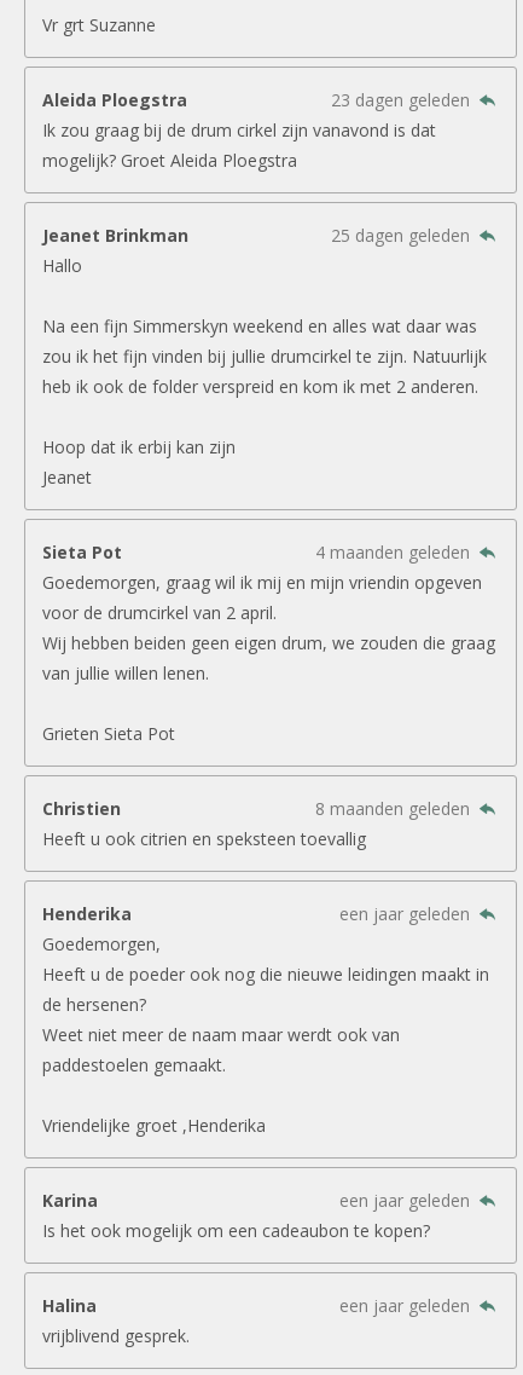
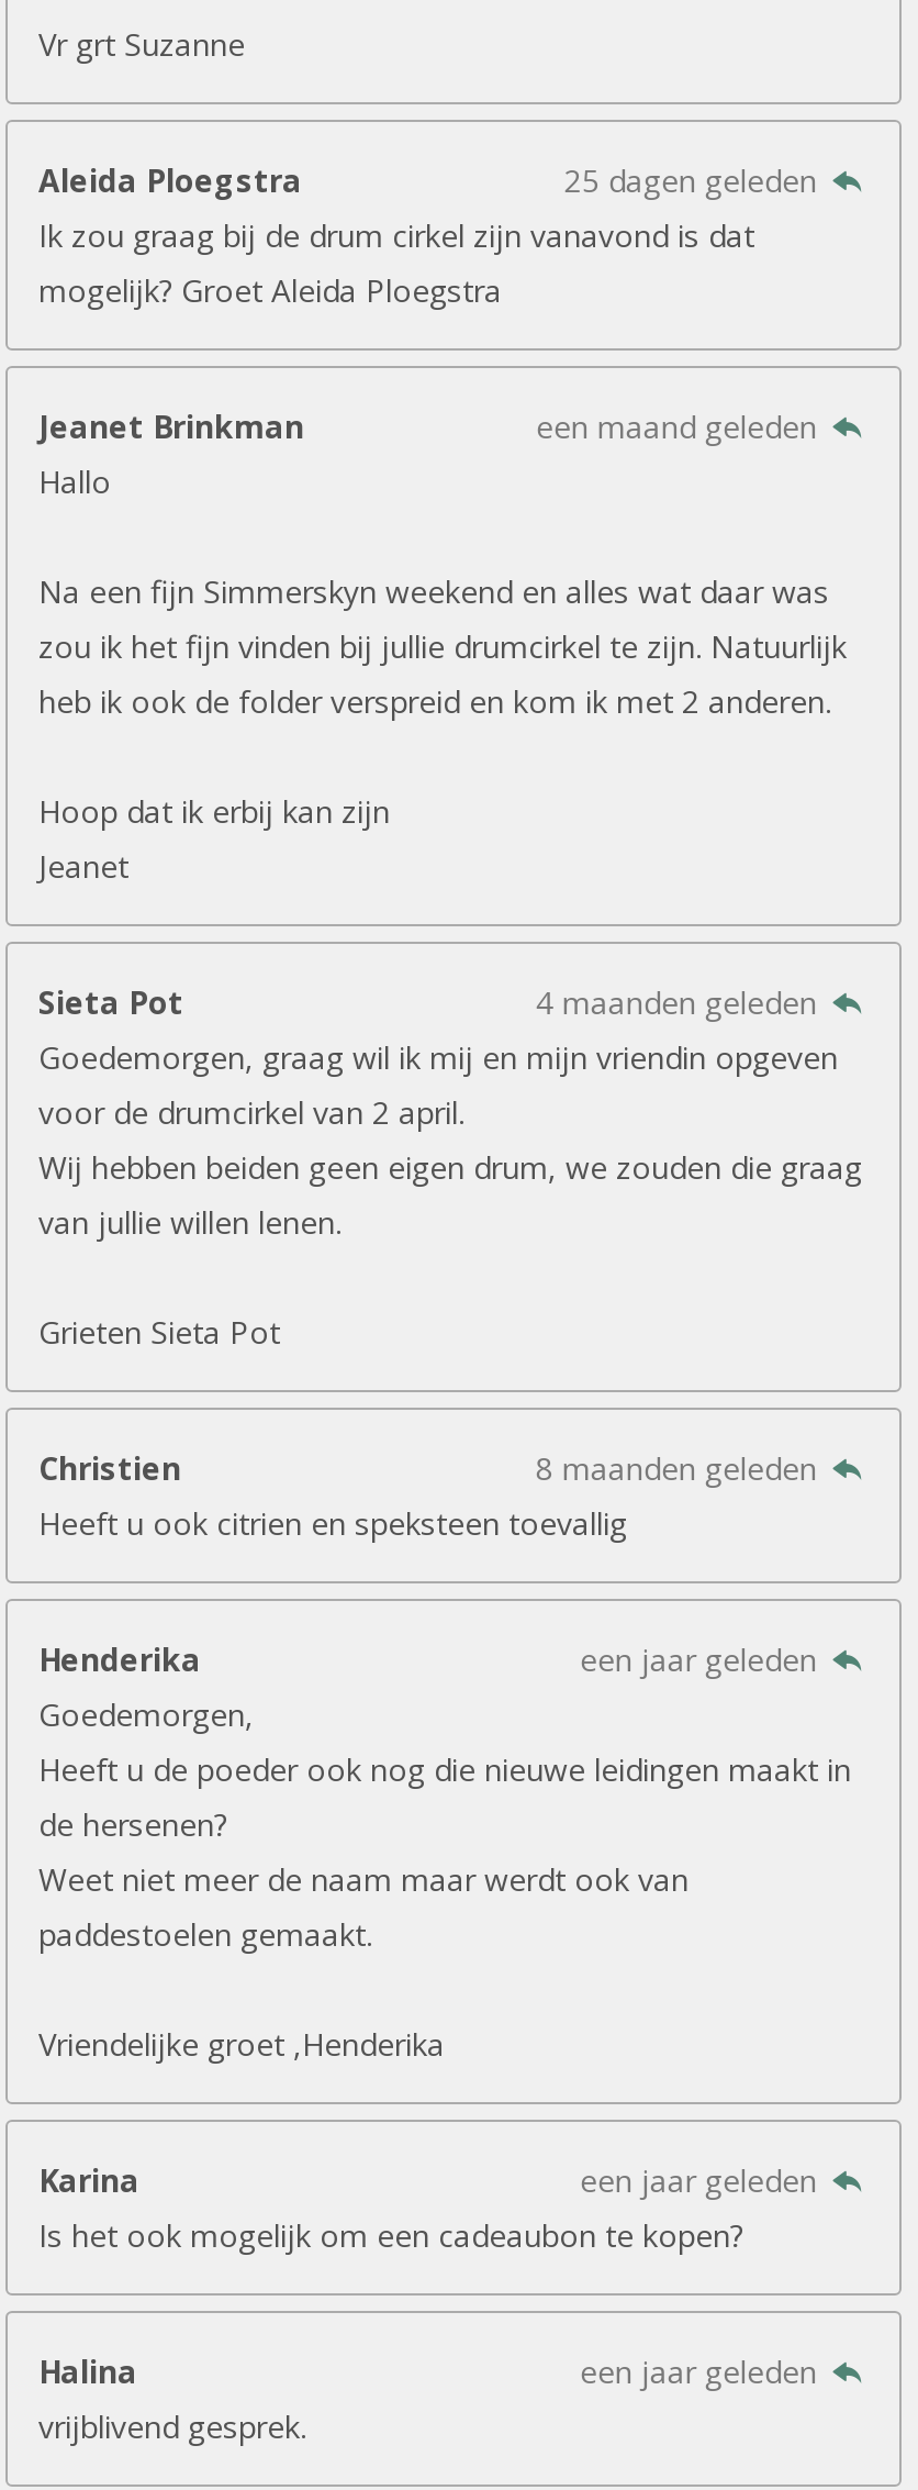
- 23 dagen geleden

moved up: 25 dagen geleden

+ een maand geleden
